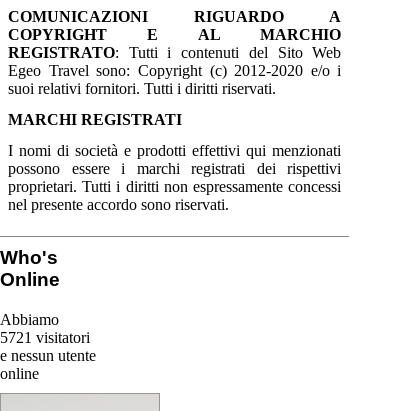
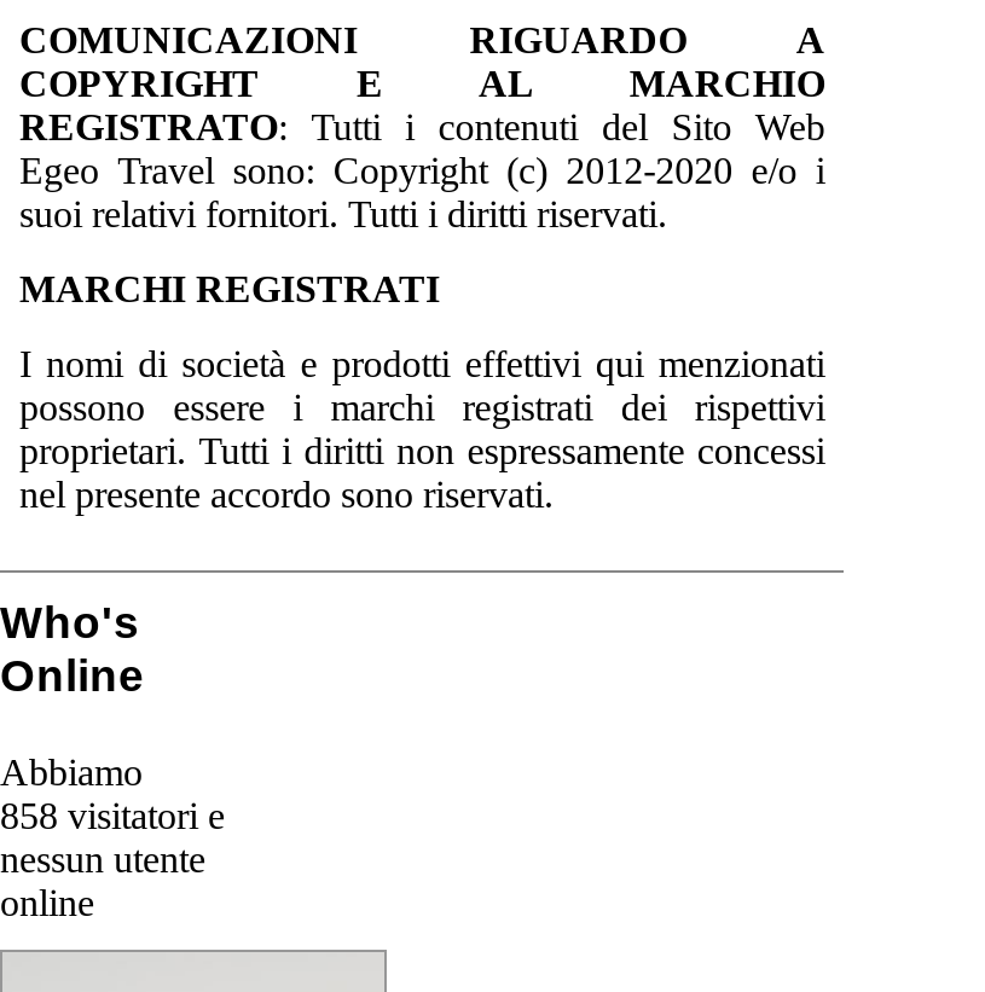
- 5721 visitatori
- e nessun utente
+ 858 visitatori e
+ nessun utente
